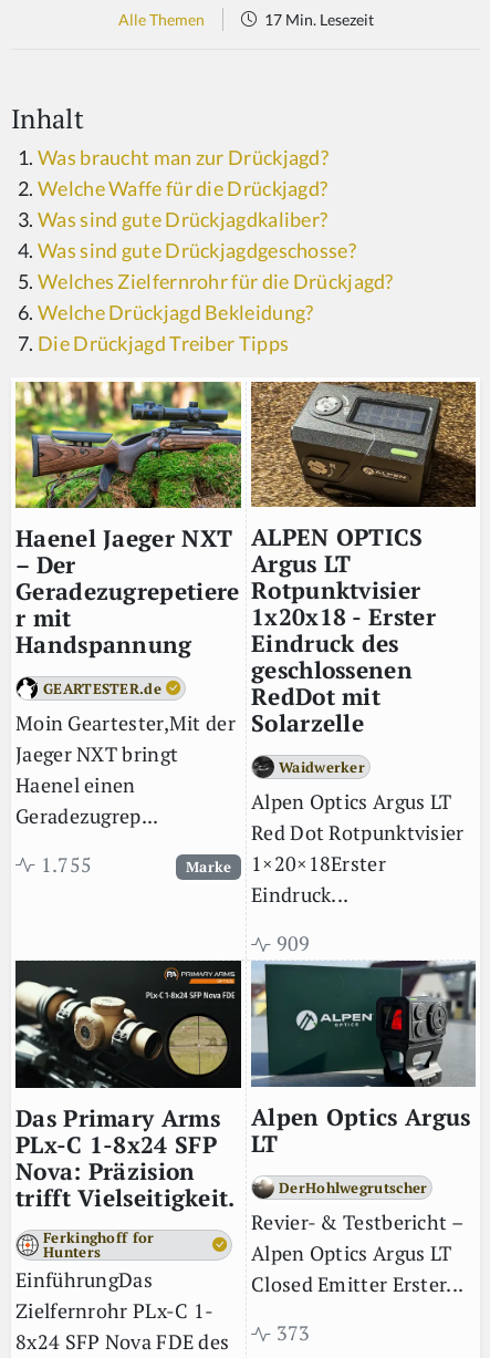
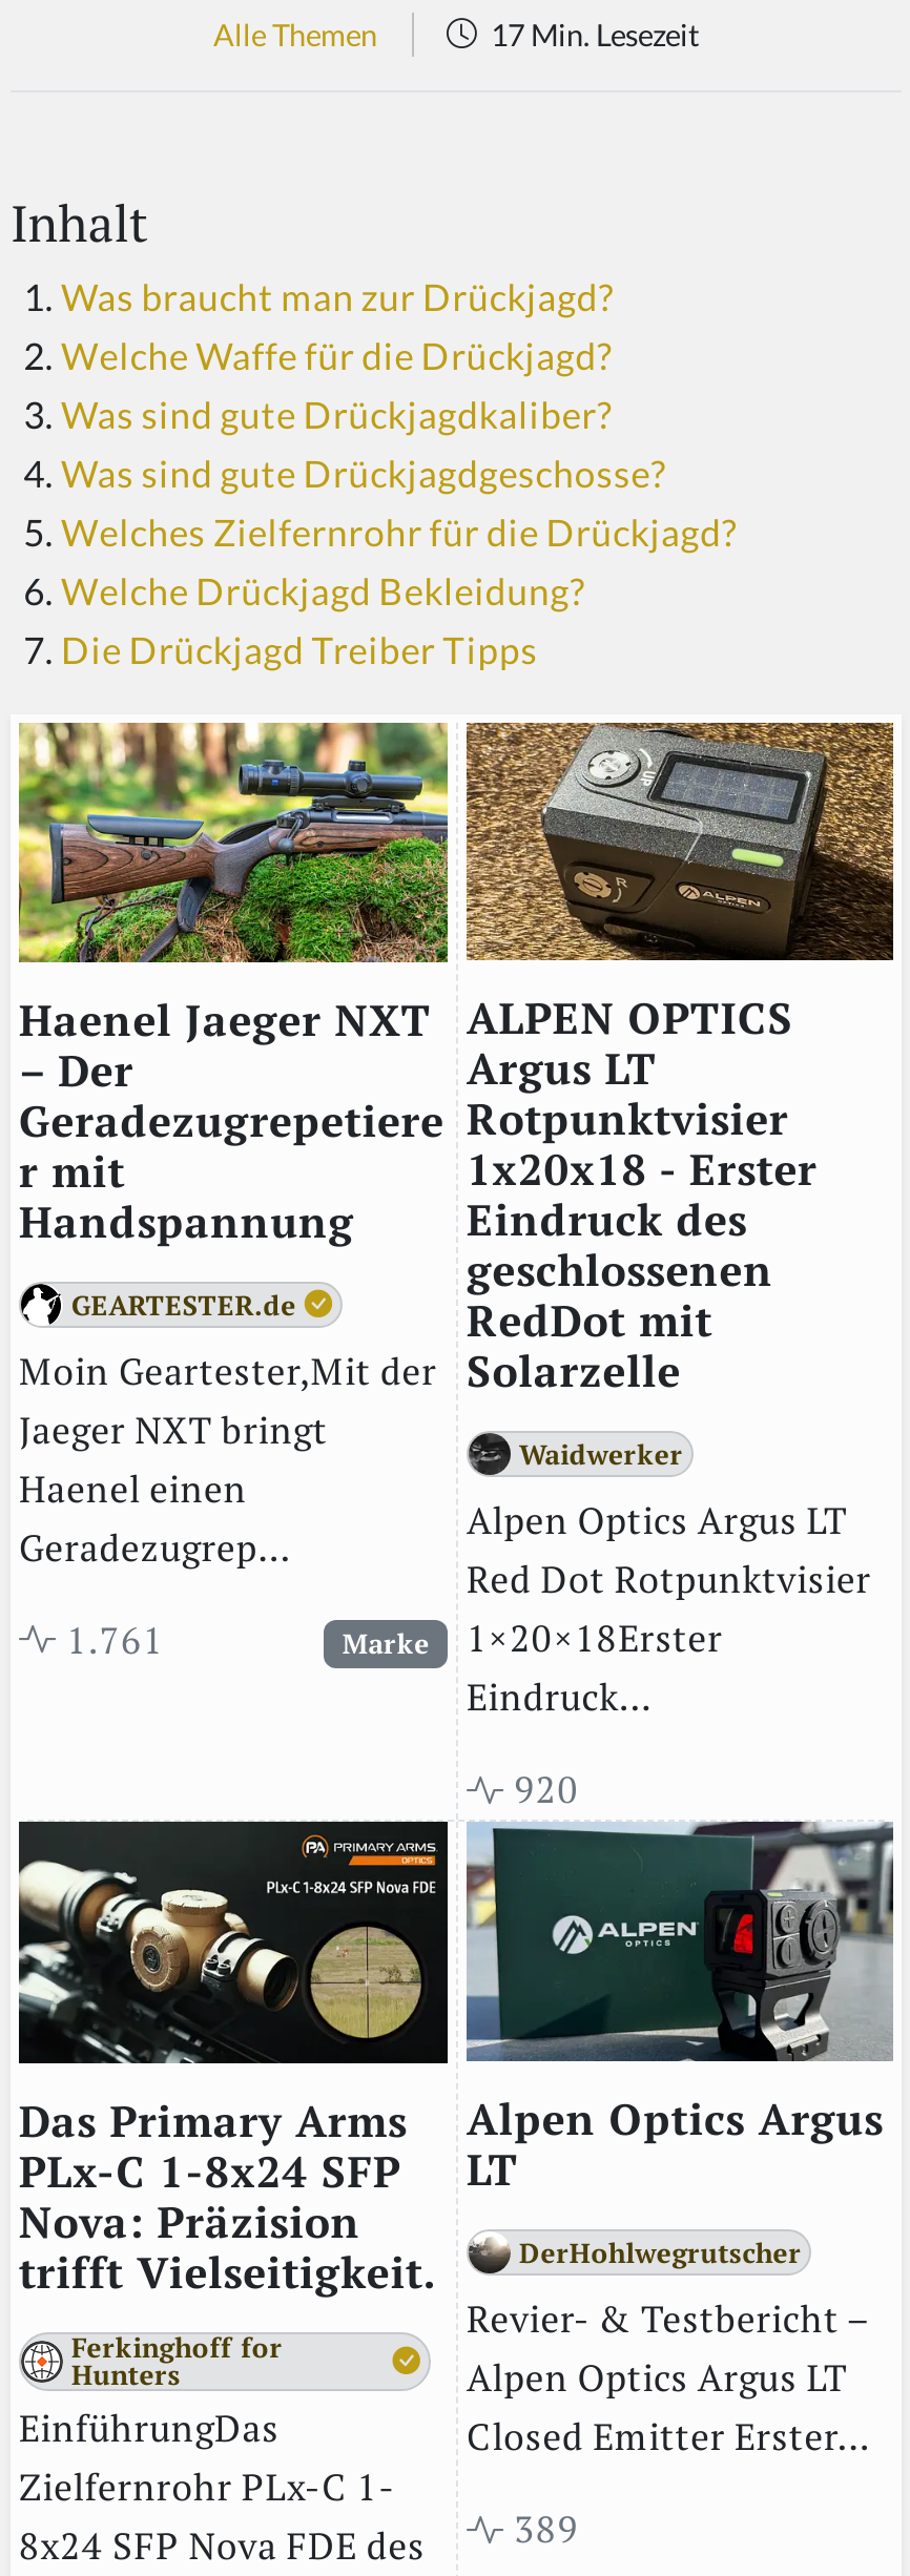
- 1.755
+ 1.761

- 909
+ 920

- 8x24 SFP Nova FDE des 373
+ 8x24 SFP Nova FDE des 389
